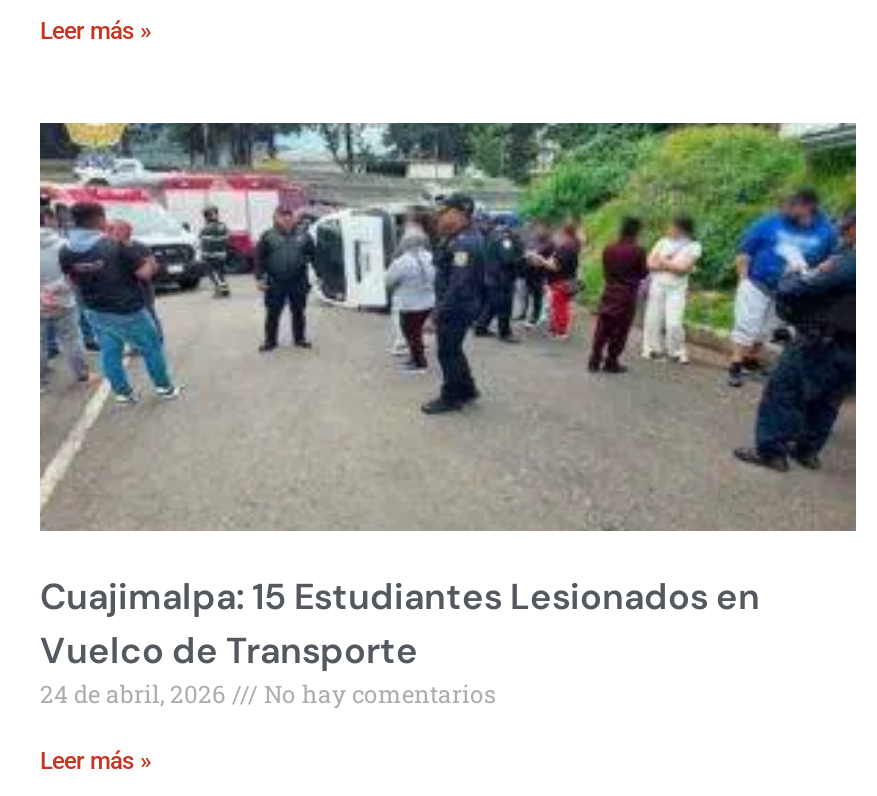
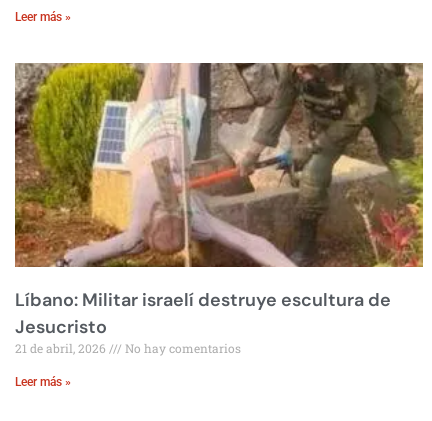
- [image]
- Cuajimalpa: 15 Estudiantes Lesionados en
- Vuelco de Transporte
- 24 de abril, 2026
+ [image]
+ Líbano: Militar israelí destruye escultura de
+ Jesucristo
+ 21 de abril, 2026
